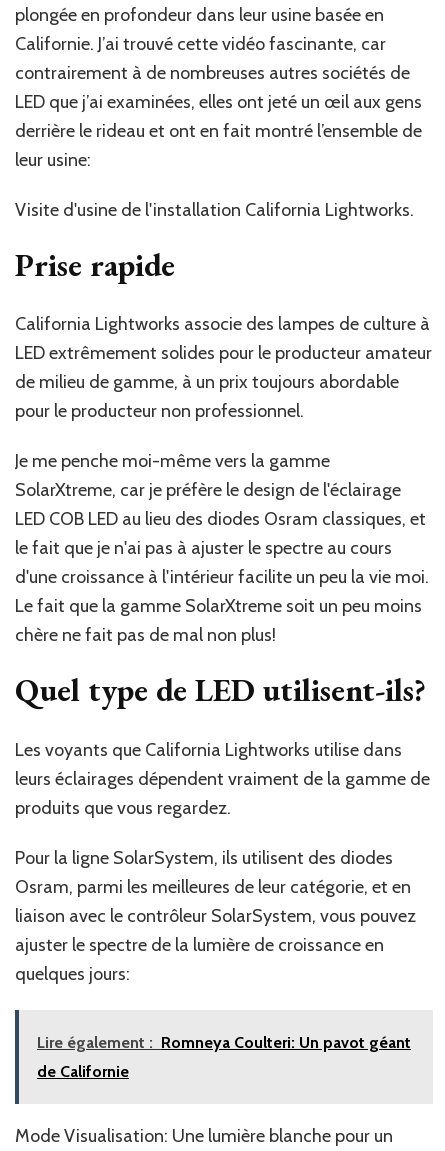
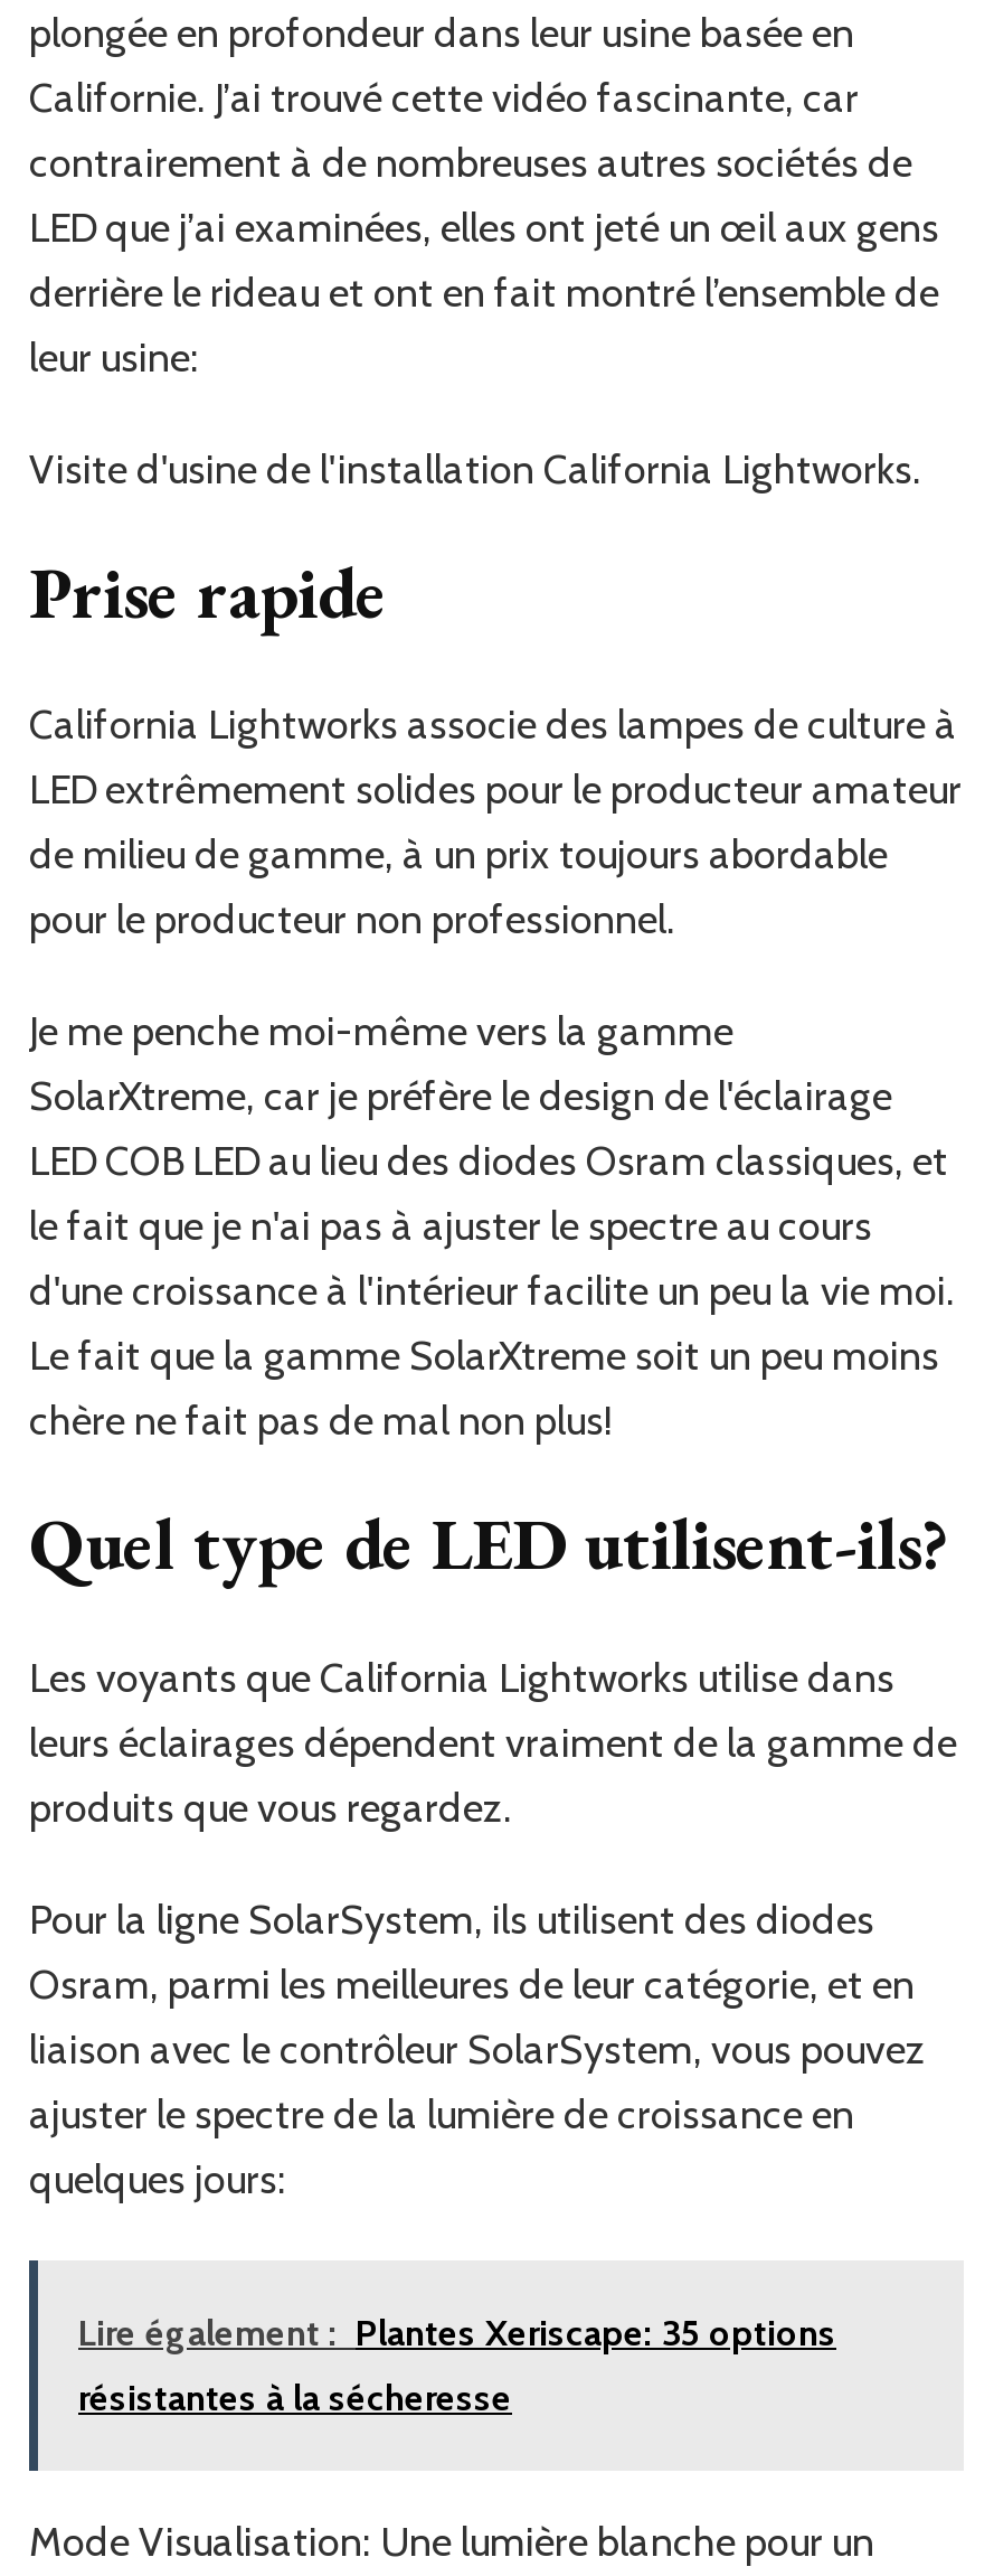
- Lire également : Romneya Coulteri: Un pavot géant
+ Lire également : Plantes Xeriscape: 35 options

- de Californie
+ résistantes à la sécheresse
